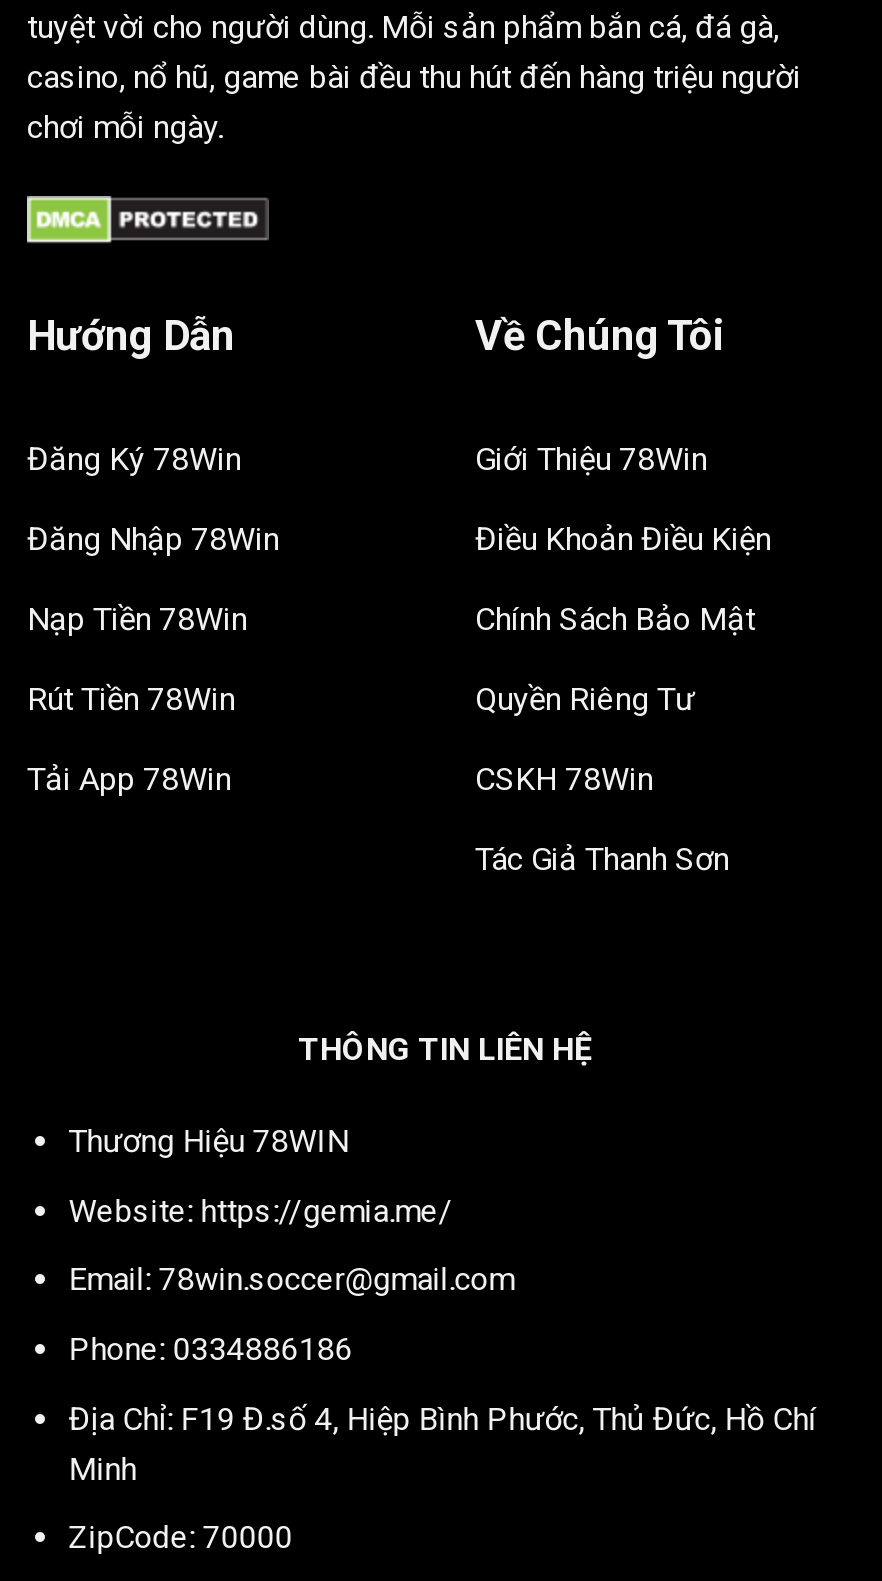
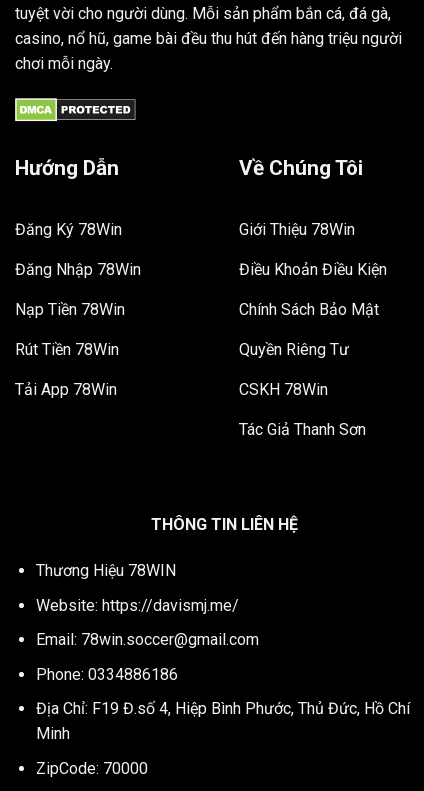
- Website: https://gemia.me/
+ Website: https://davismj.me/
